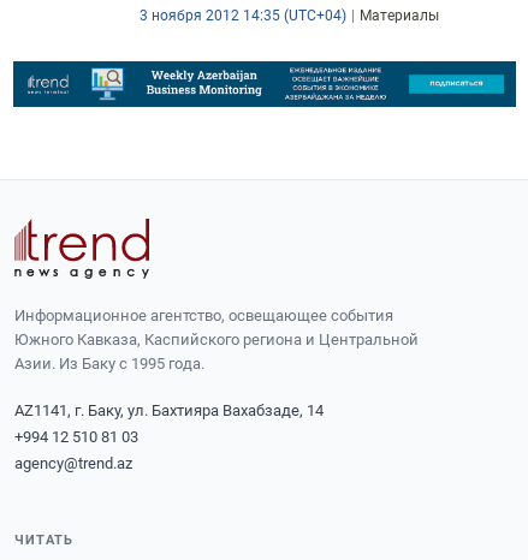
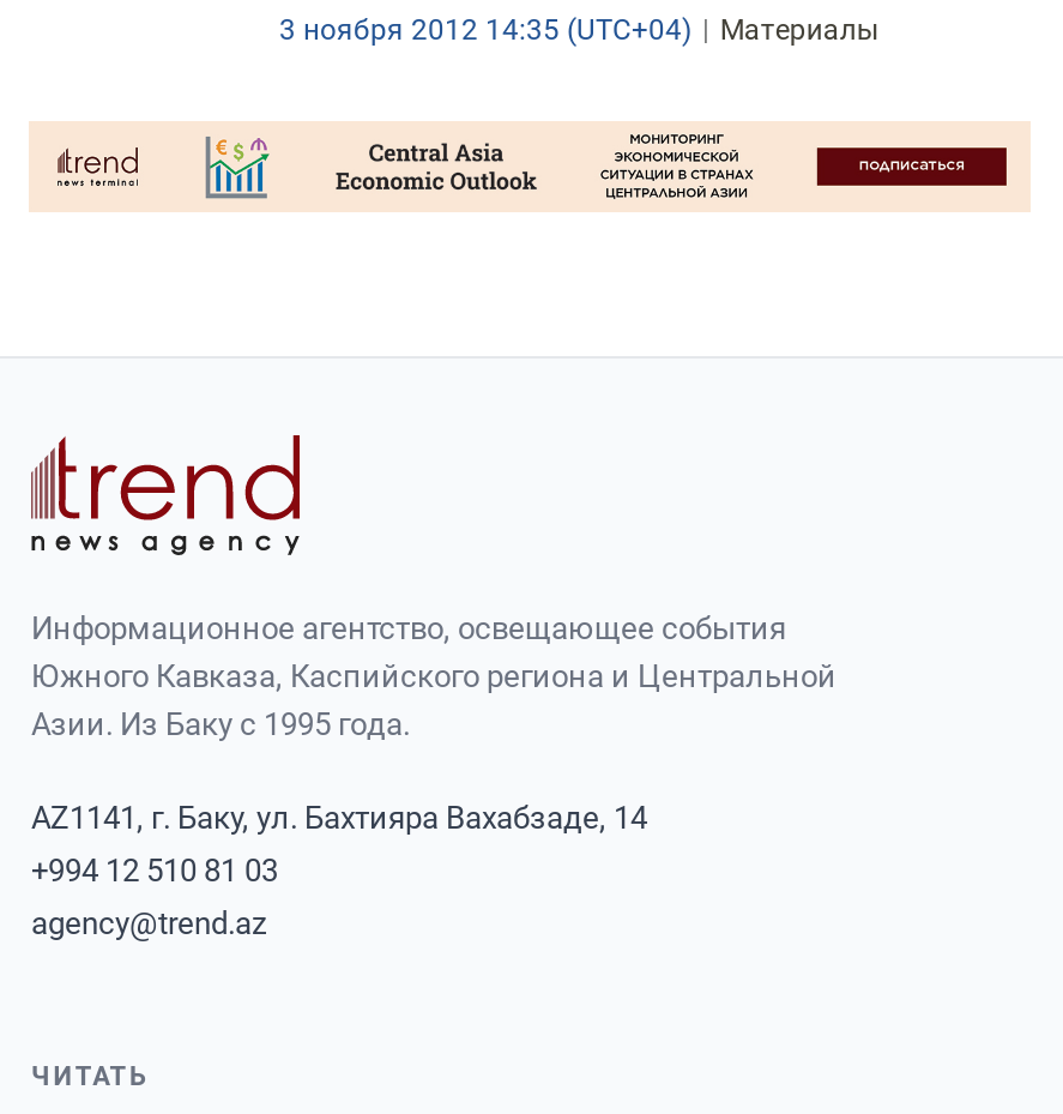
- [image]
+ [image]
